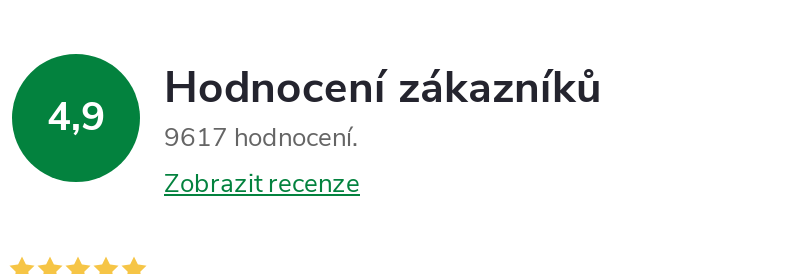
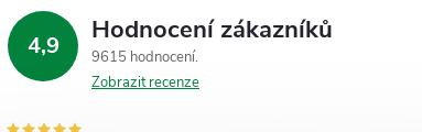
- 4,9 9617 hodnocení Hodnocení zákazníků
+ 4,9 9615 hodnocení Hodnocení zákazníků
